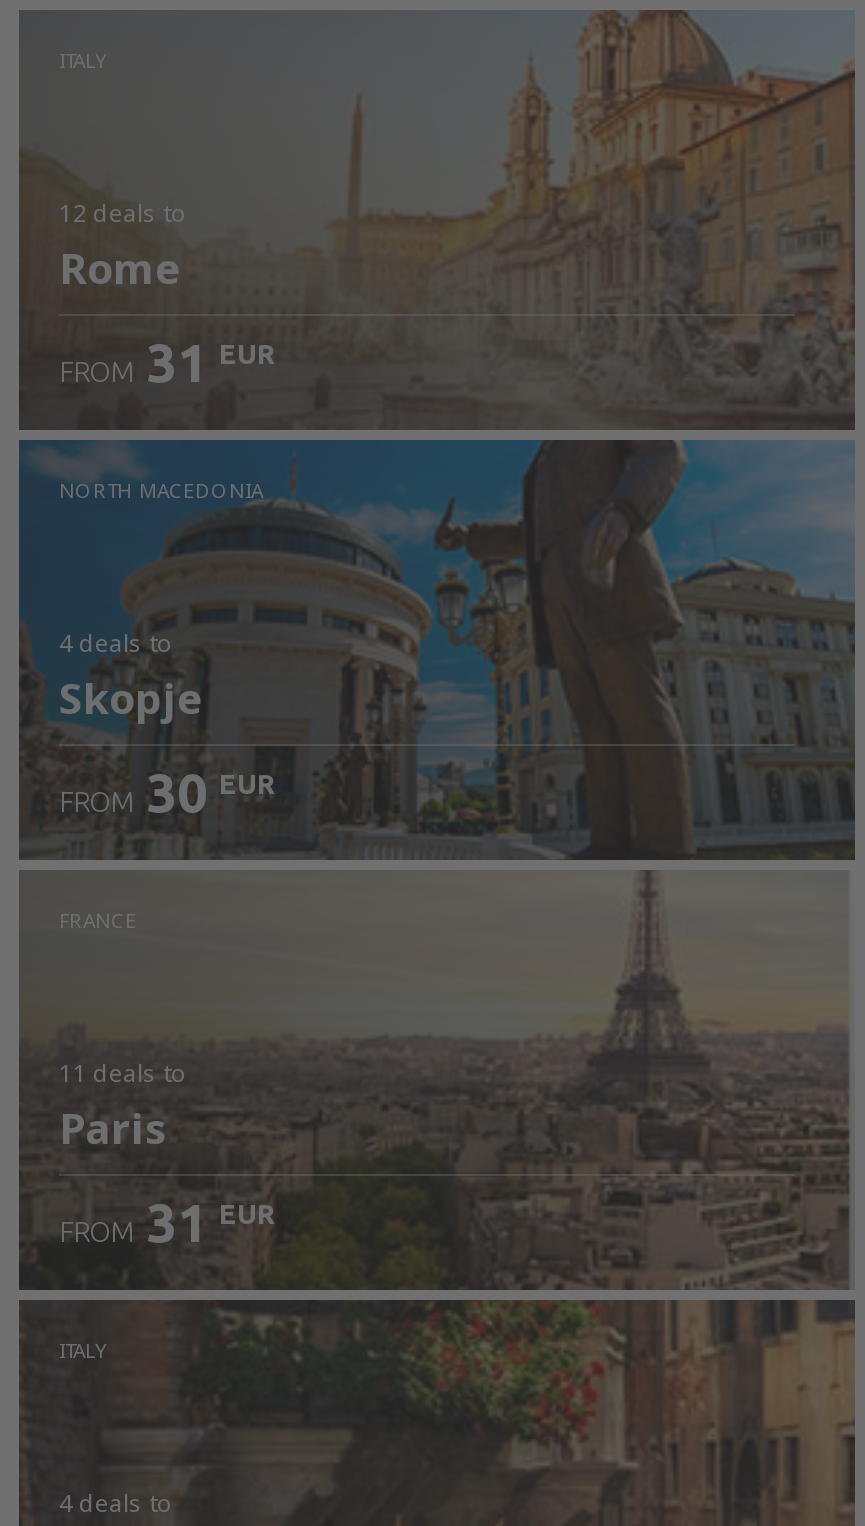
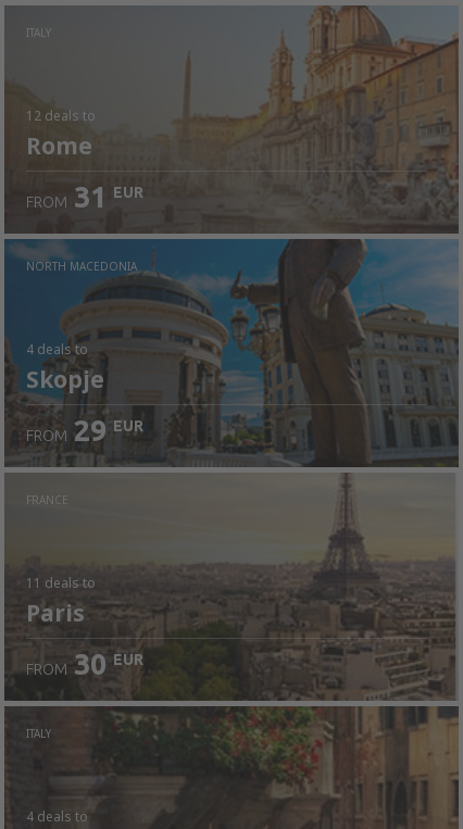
- FROM 30 EUR
+ FROM 29 EUR

- FROM 31 EUR
+ FROM 30 EUR
